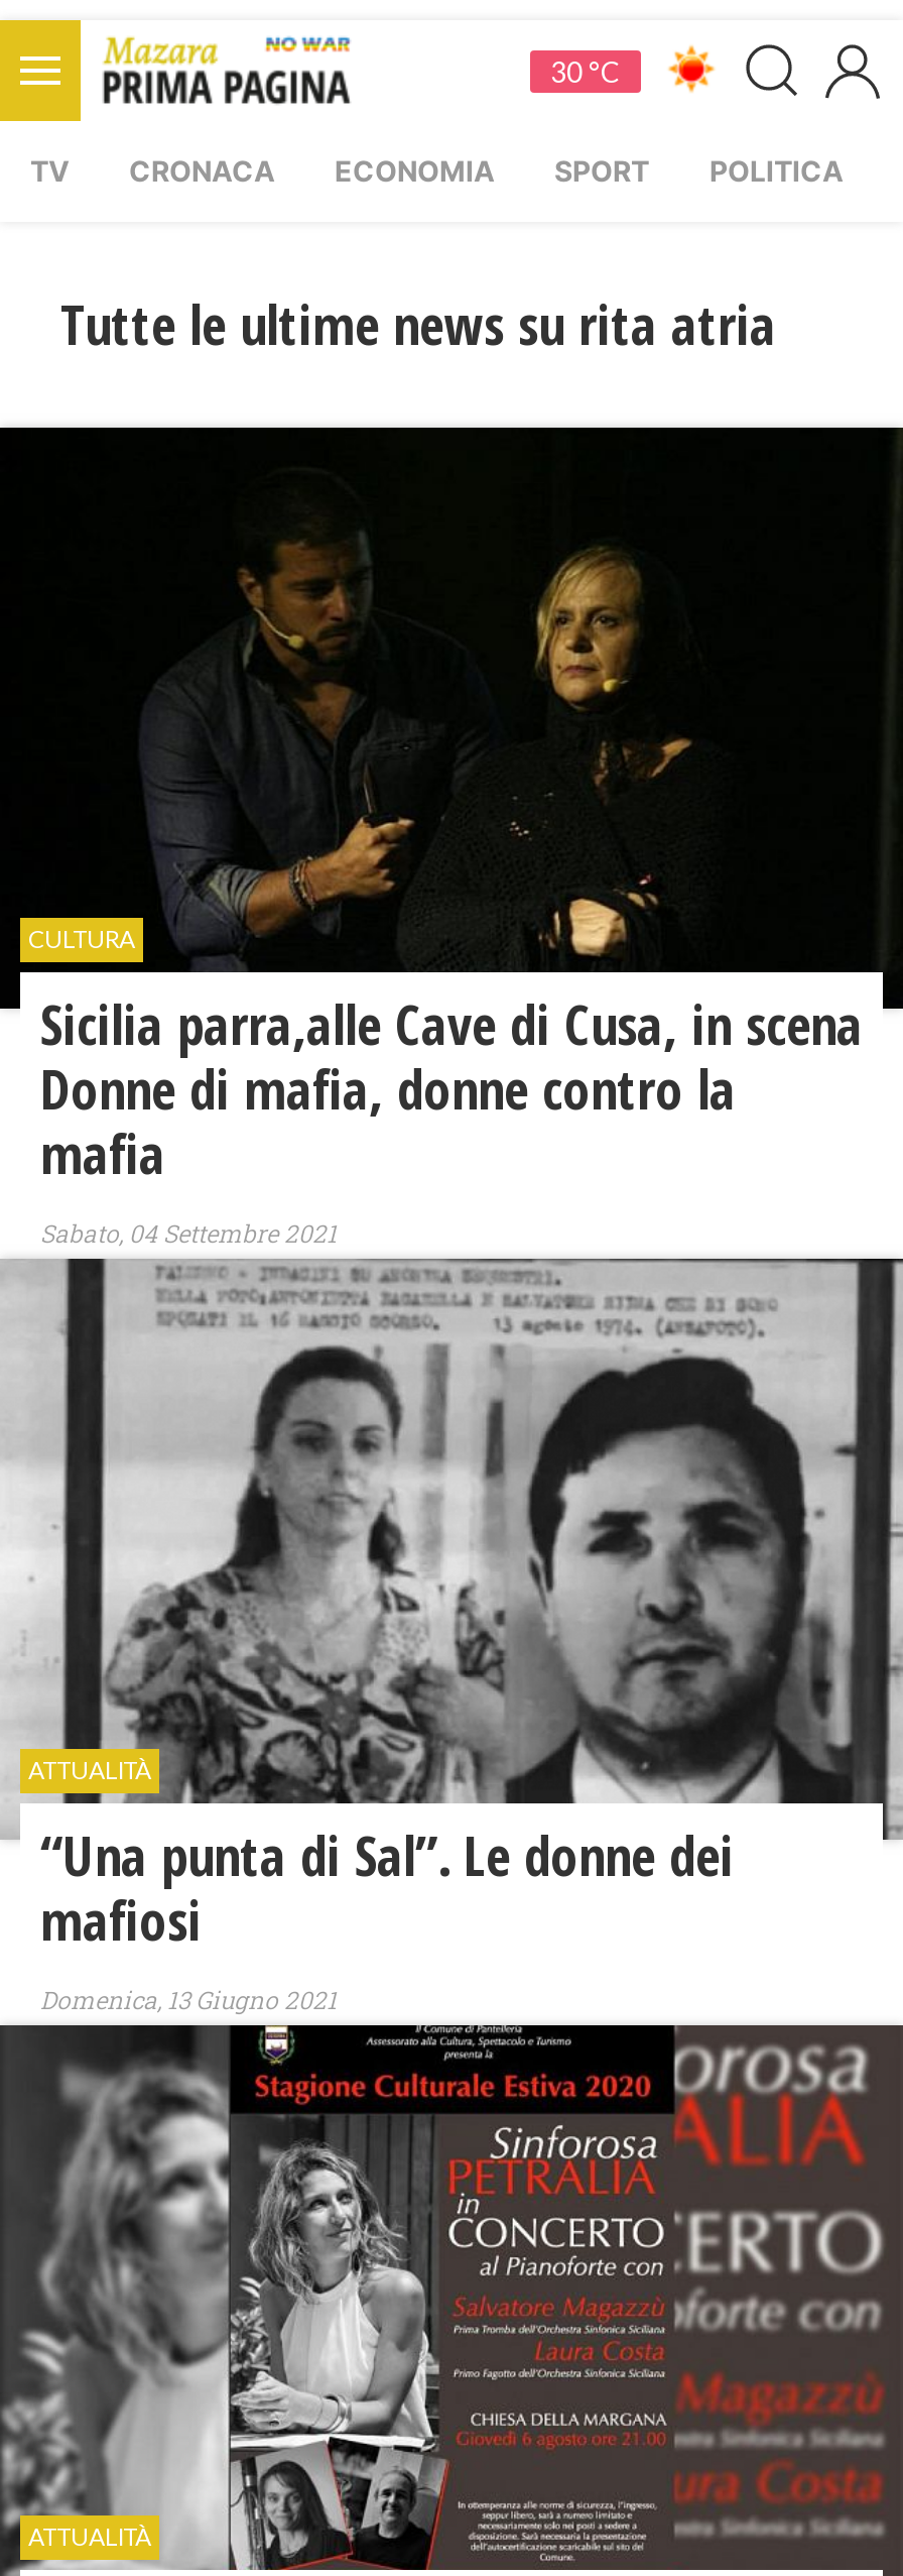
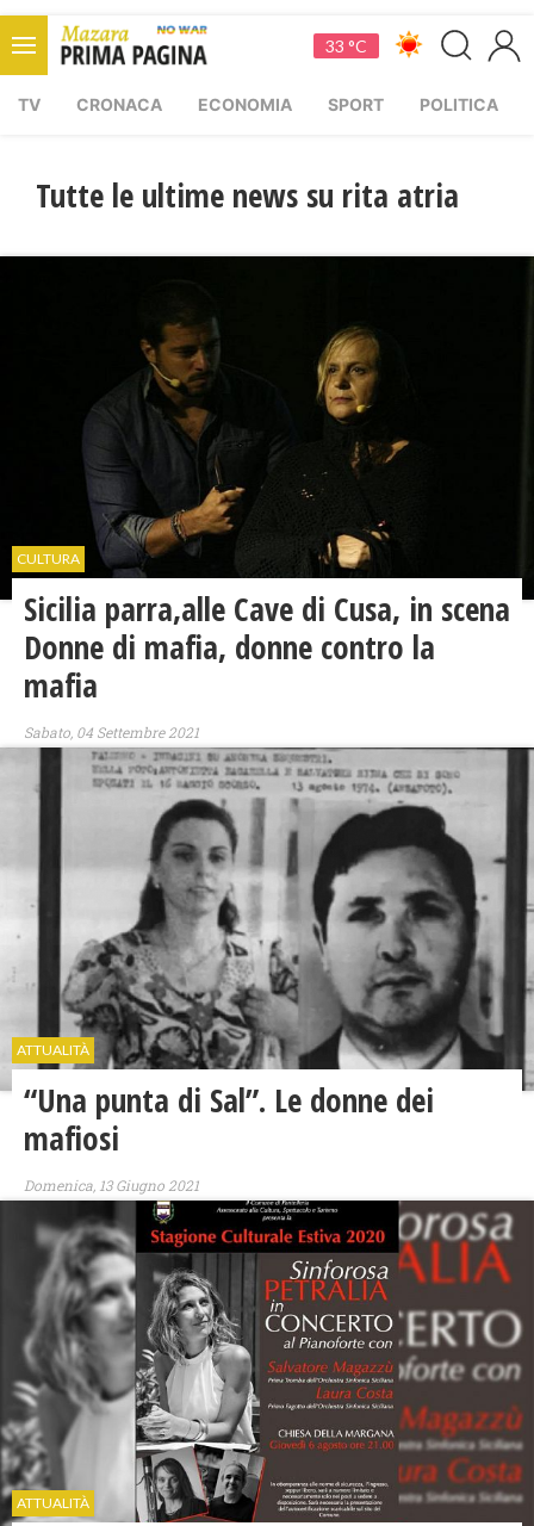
- 30 °C
+ 33 °C
